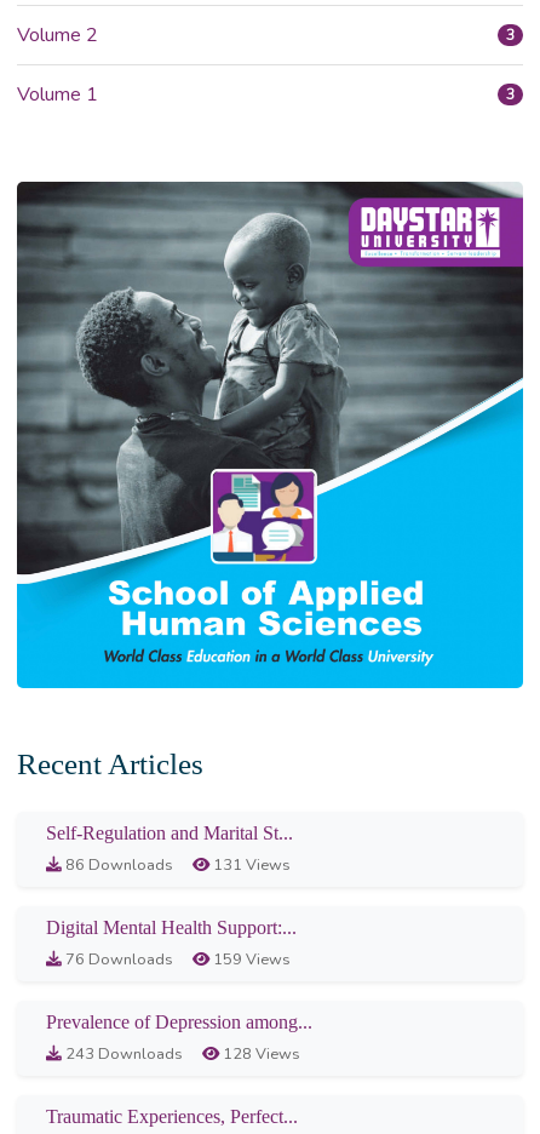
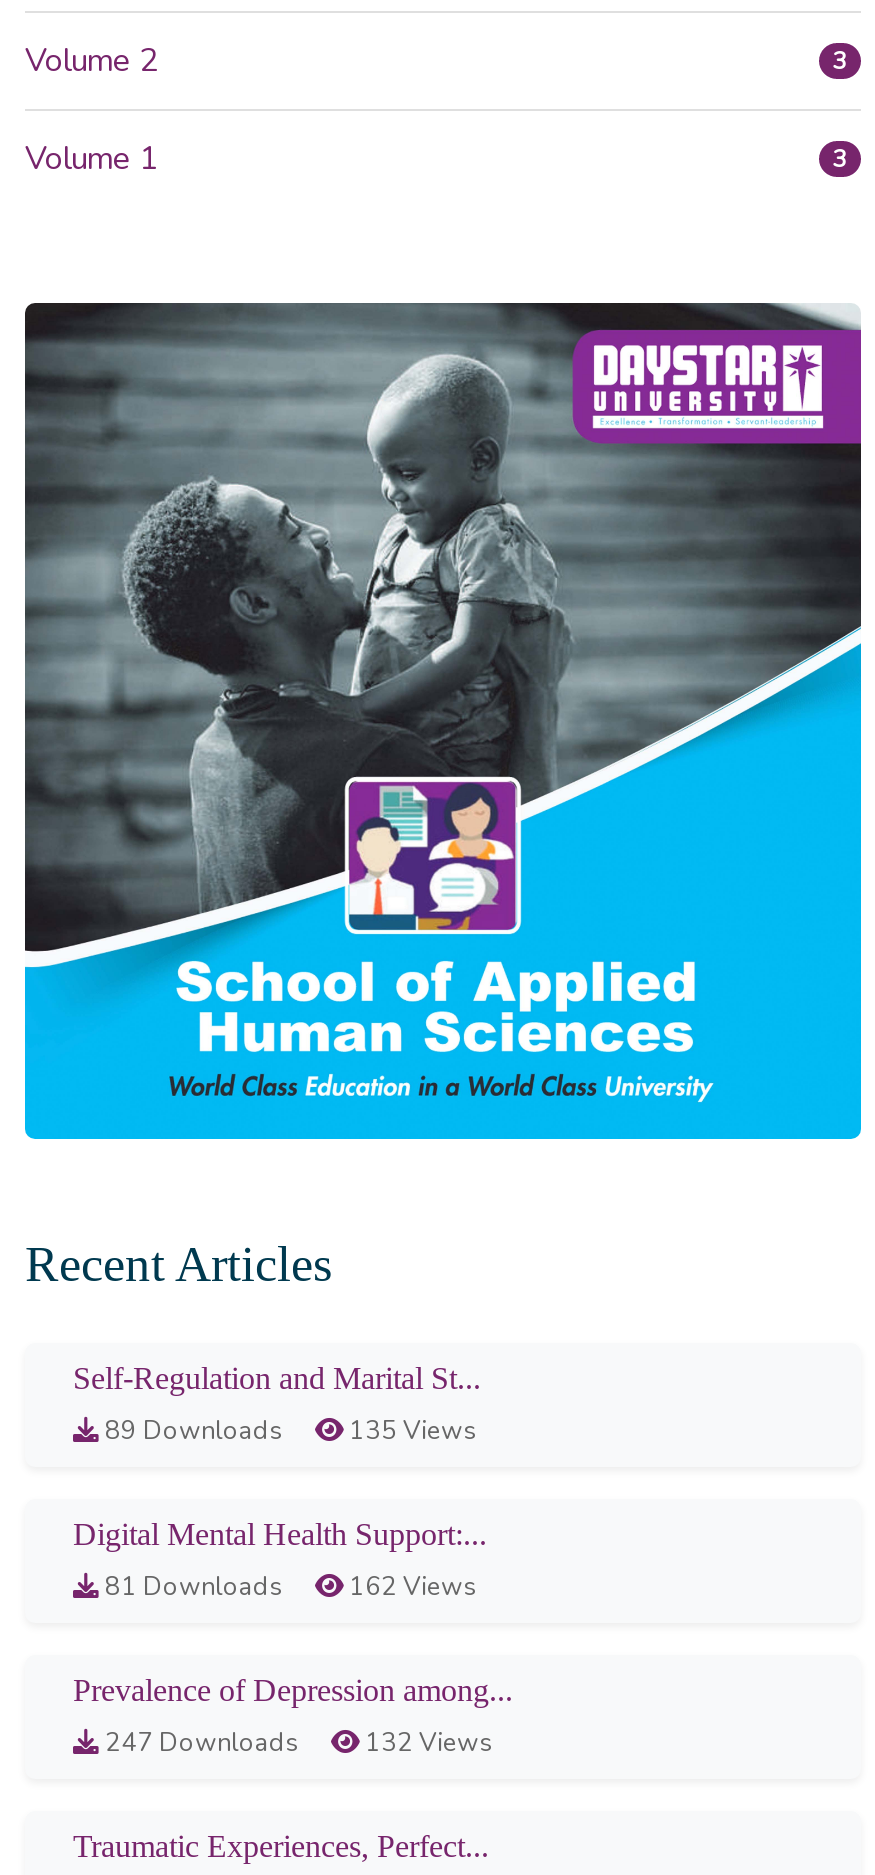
- 86 Downloads
+ 89 Downloads

- 131 Views
+ 135 Views

- 76 Downloads
+ 81 Downloads

- 159 Views
+ 162 Views

- 243 Downloads
+ 247 Downloads

- 128 Views
+ 132 Views
